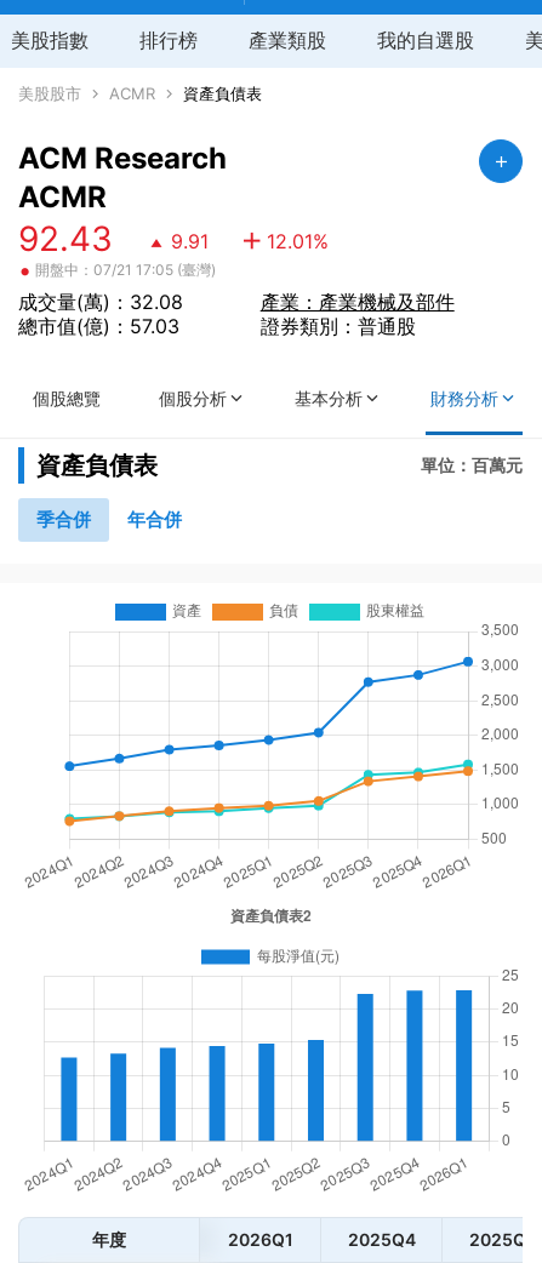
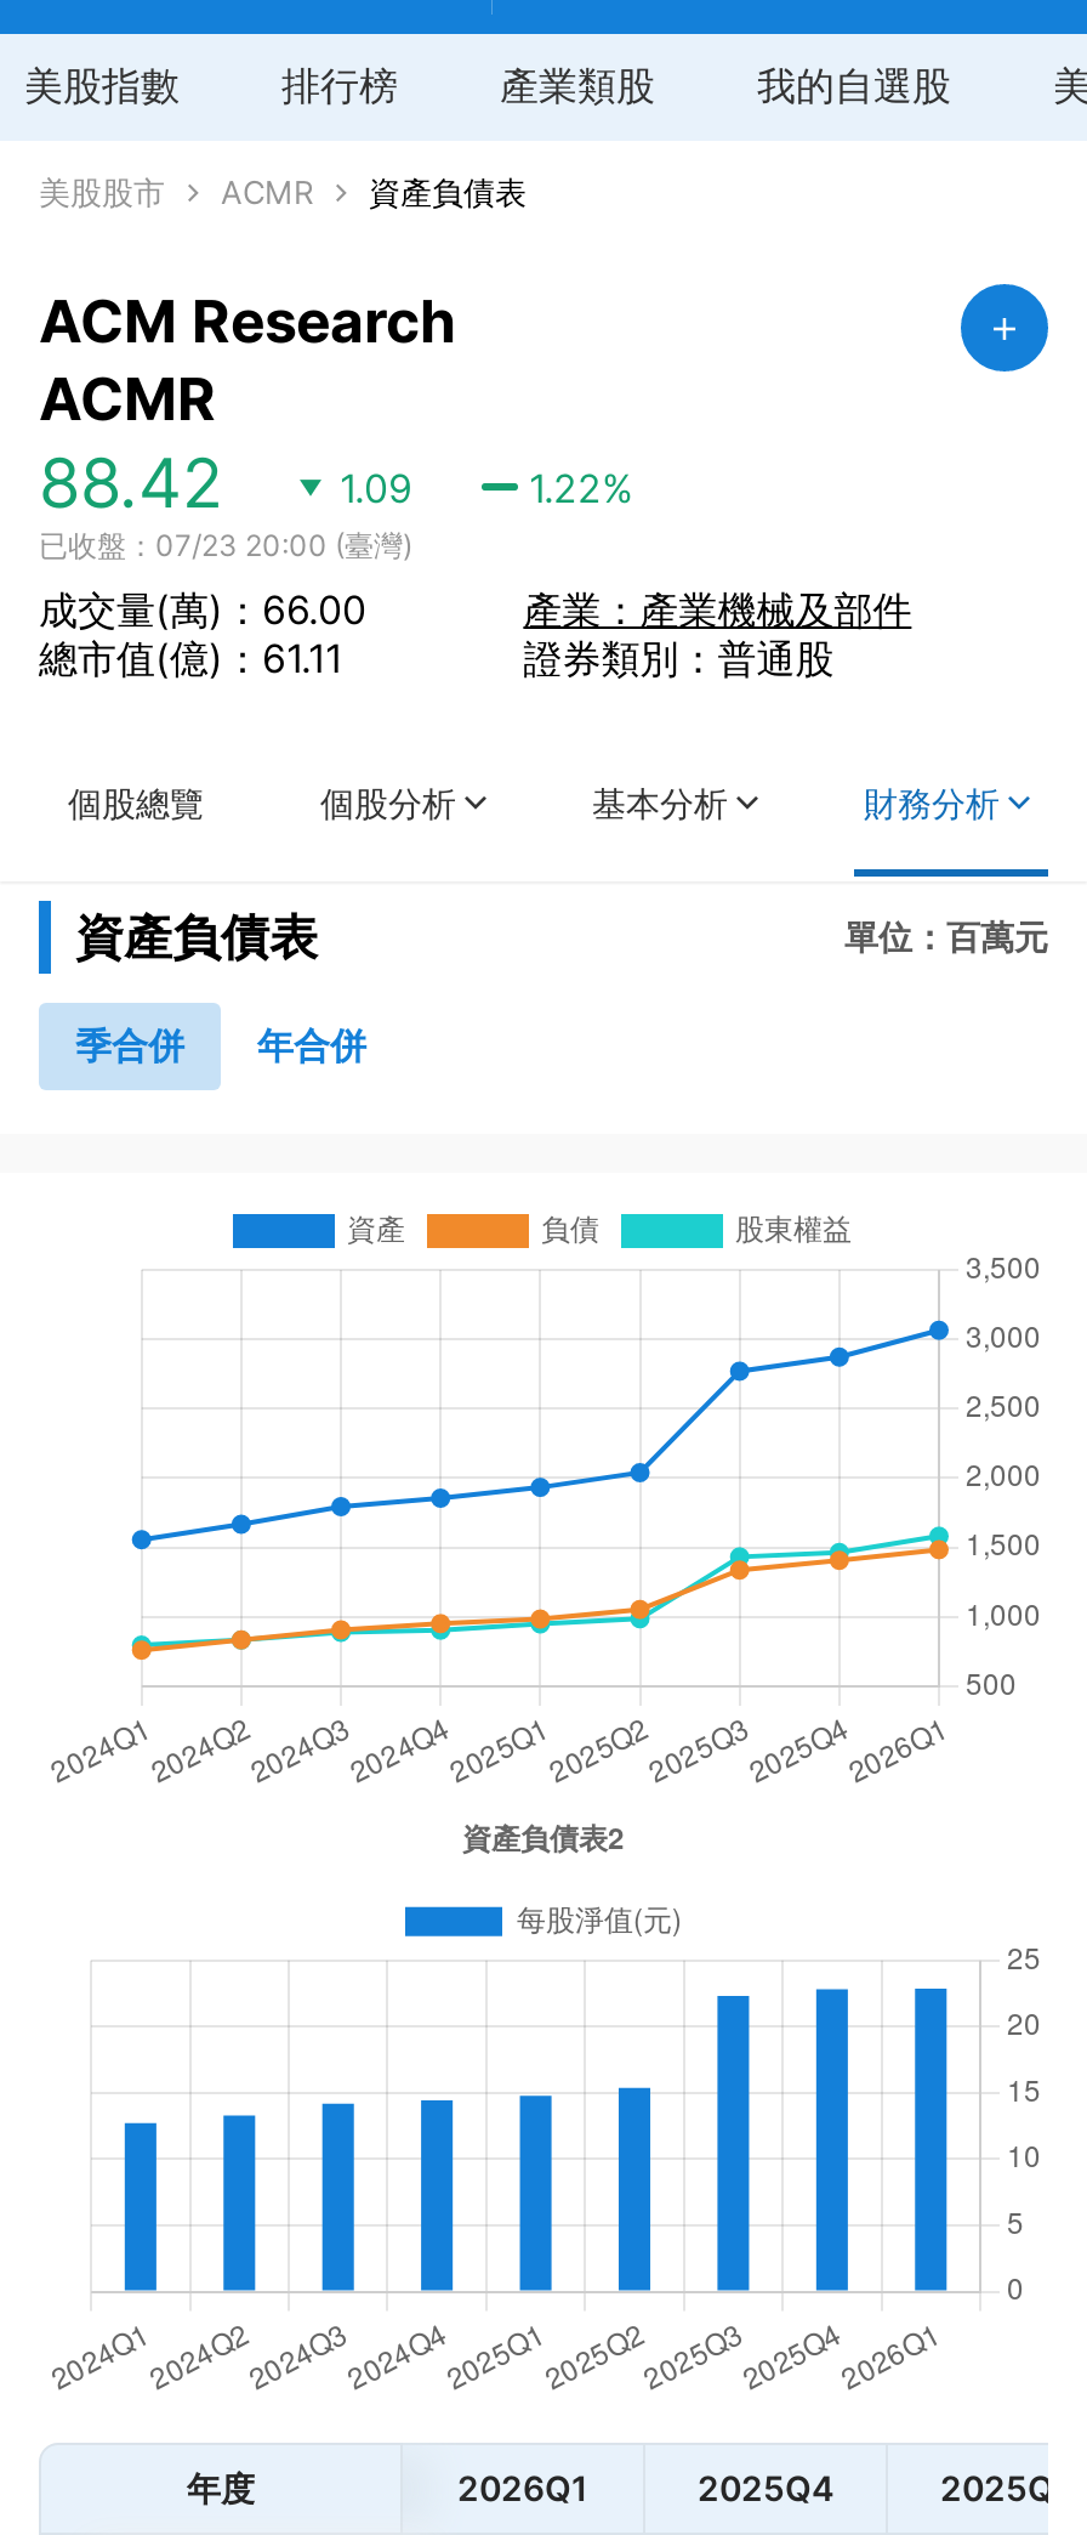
- 92.43
- 9.91
- 12.01%
- •開盤中：07/21 17:05 (臺灣)
- 成交量(萬)：32.08
- 總市值(億)：57.03
+ 88.42
+ 1.09
+ 1.22%
+ 已收盤：07/23 20:00 (臺灣)
+ 成交量(萬)：66.00
+ 總市值(億)：61.11
